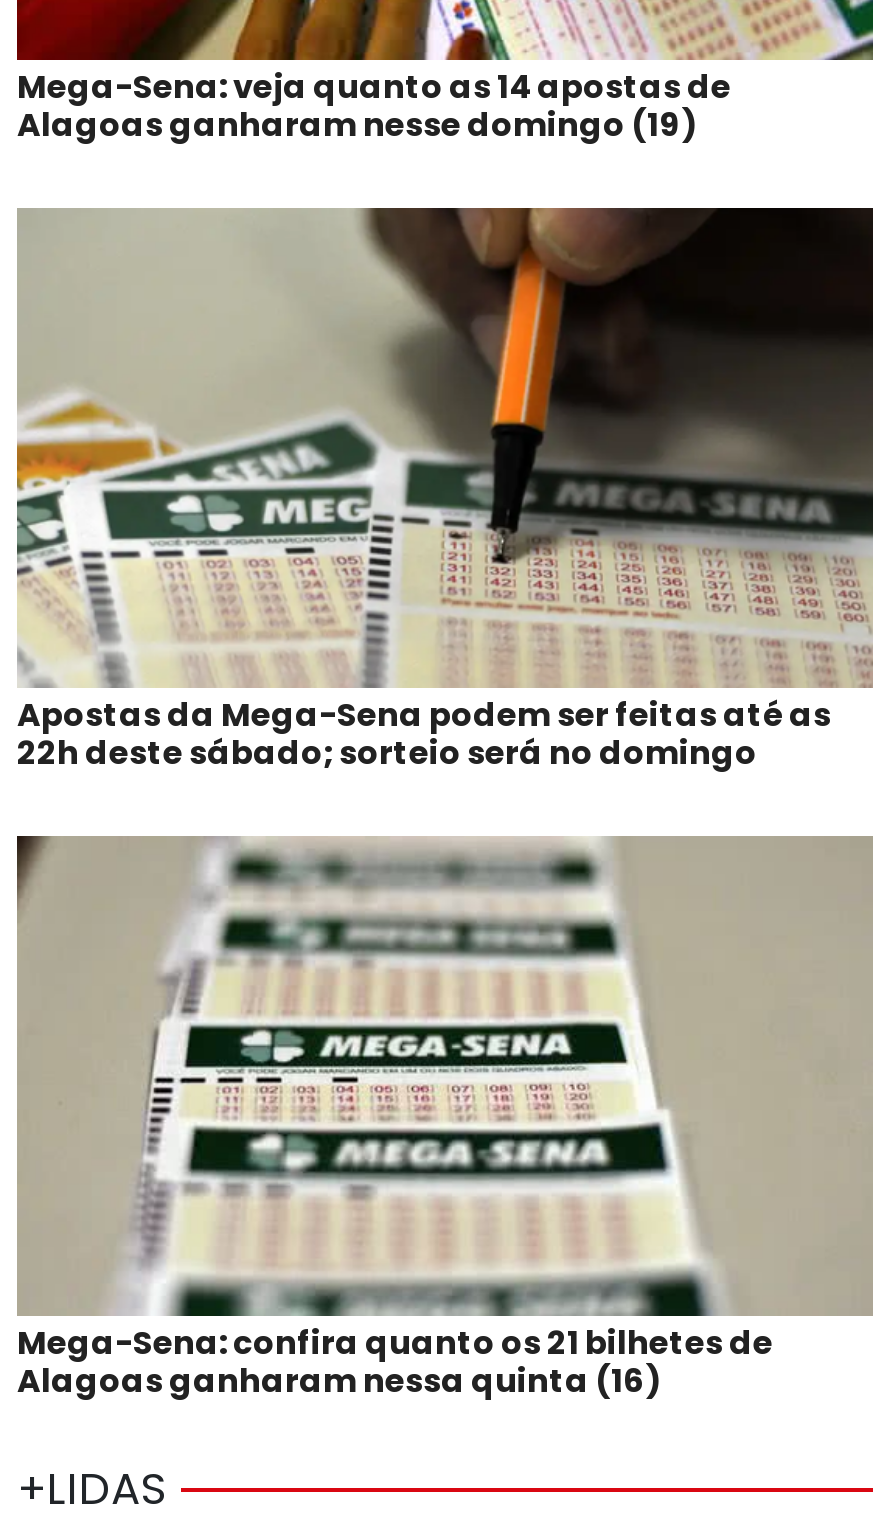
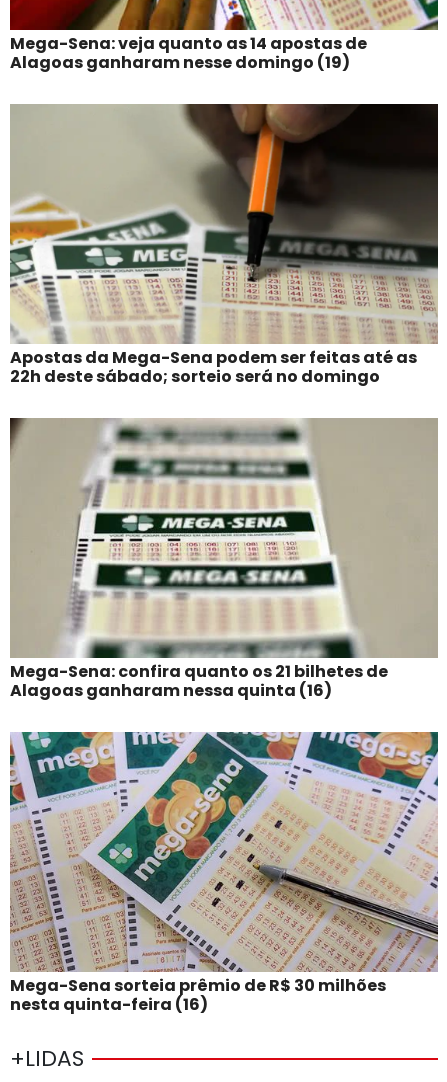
+ [image]
+ Mega-Sena sorteia prêmio de R$ 30 milhões
+ nesta quinta-feira (16)
